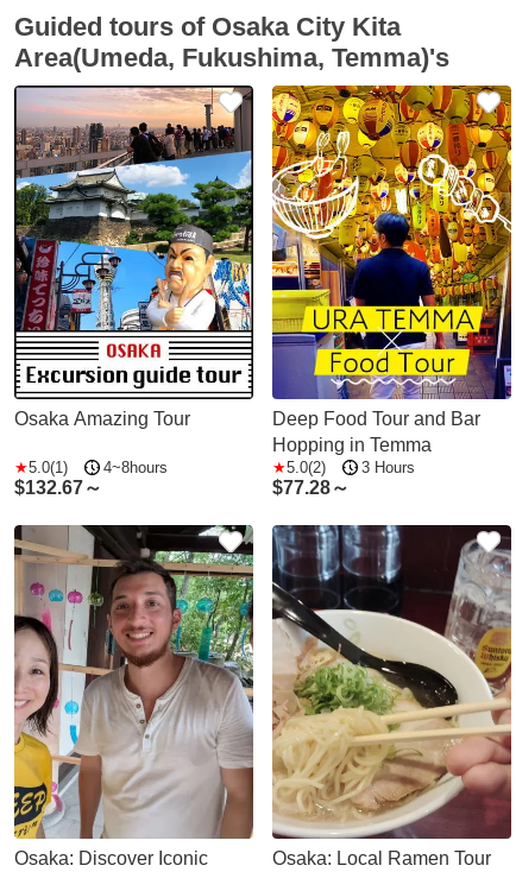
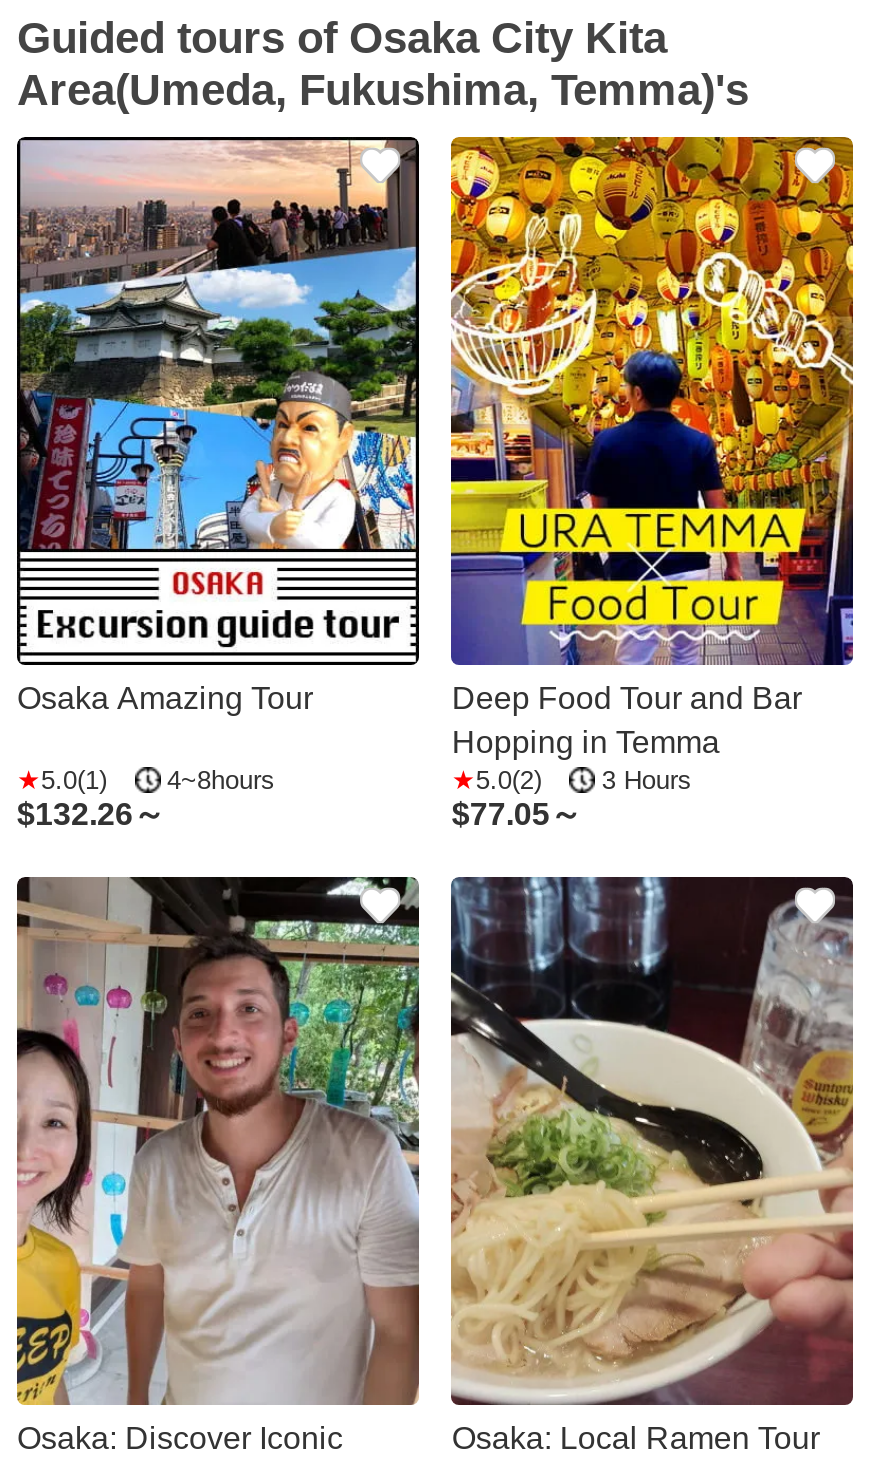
- $132.67～
+ $132.26～

- $77.28～
+ $77.05～
